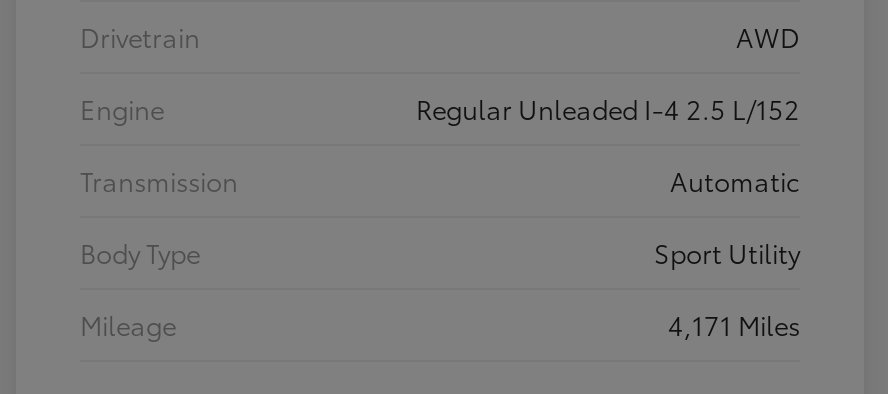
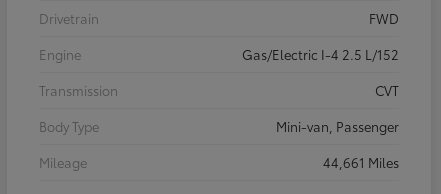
- AWD
+ FWD

- Regular Unleaded I-4 2.5 L/152
+ Gas/Electric I-4 2.5 L/152

- Automatic
+ CVT

- Sport Utility
+ Mini-van, Passenger

- 4,171 Miles
+ 44,661 Miles
